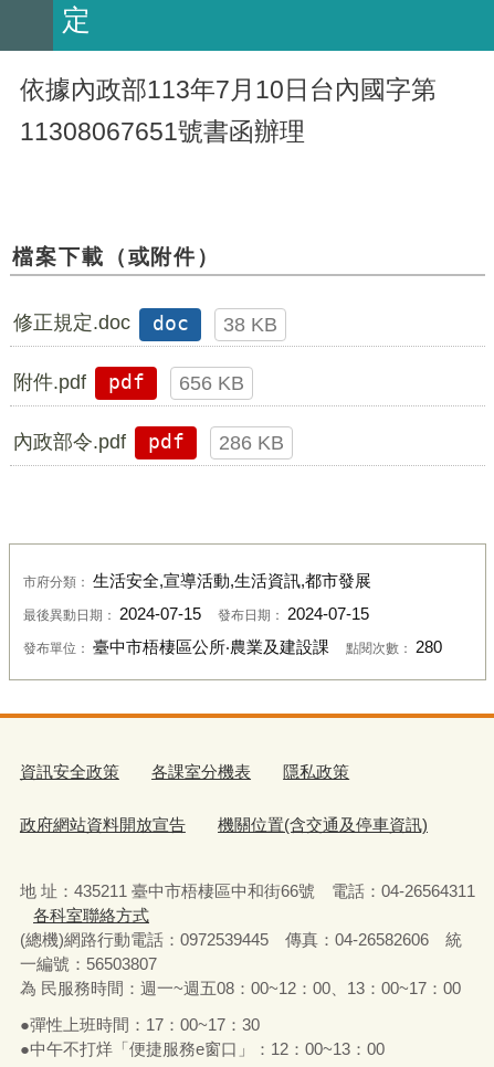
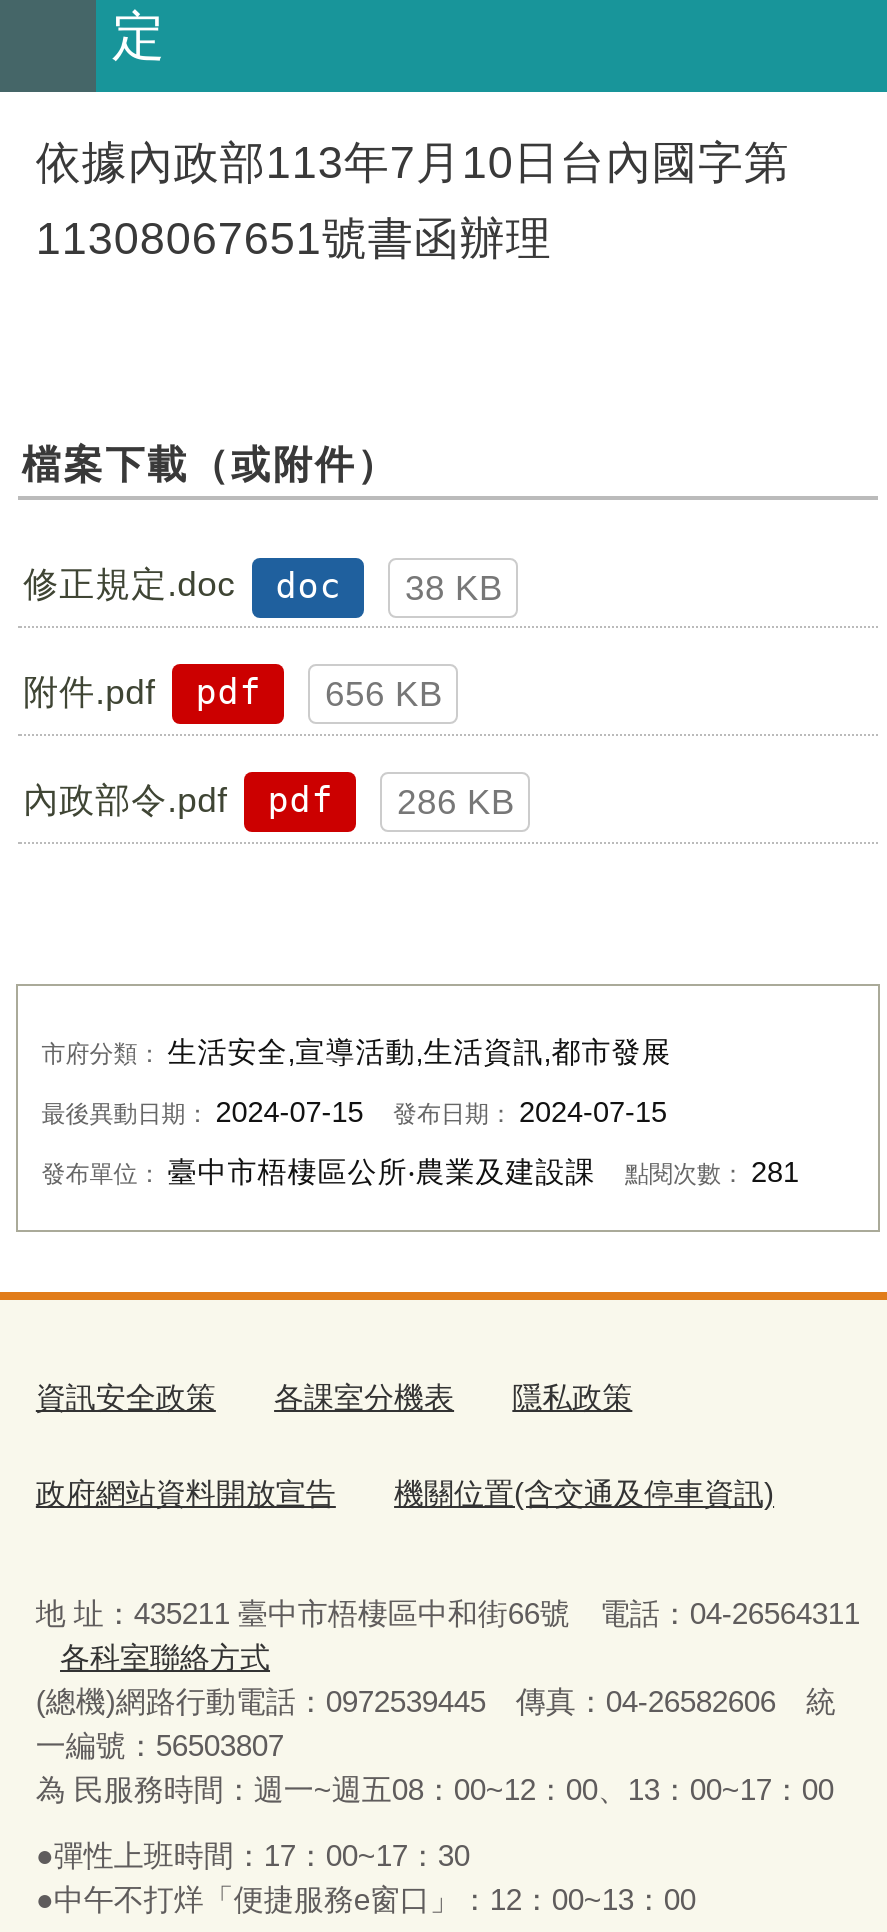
- 發布單位：臺中市梧棲區公所‧農業及建設課 點閱次數：280
+ 發布單位：臺中市梧棲區公所‧農業及建設課 點閱次數：281
